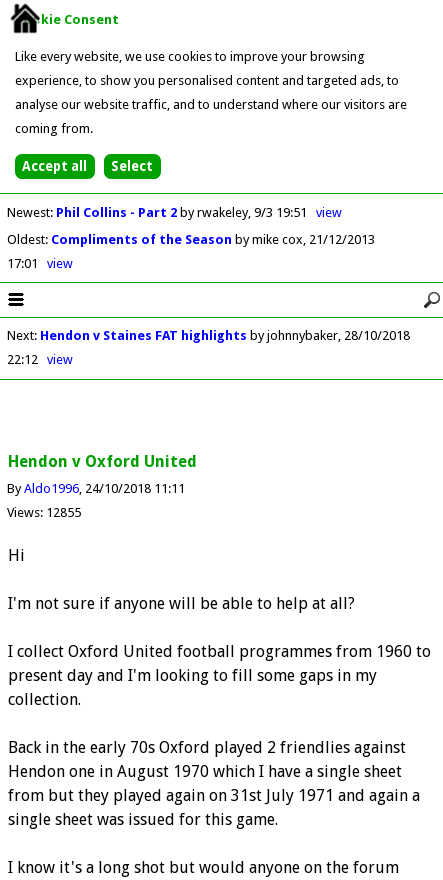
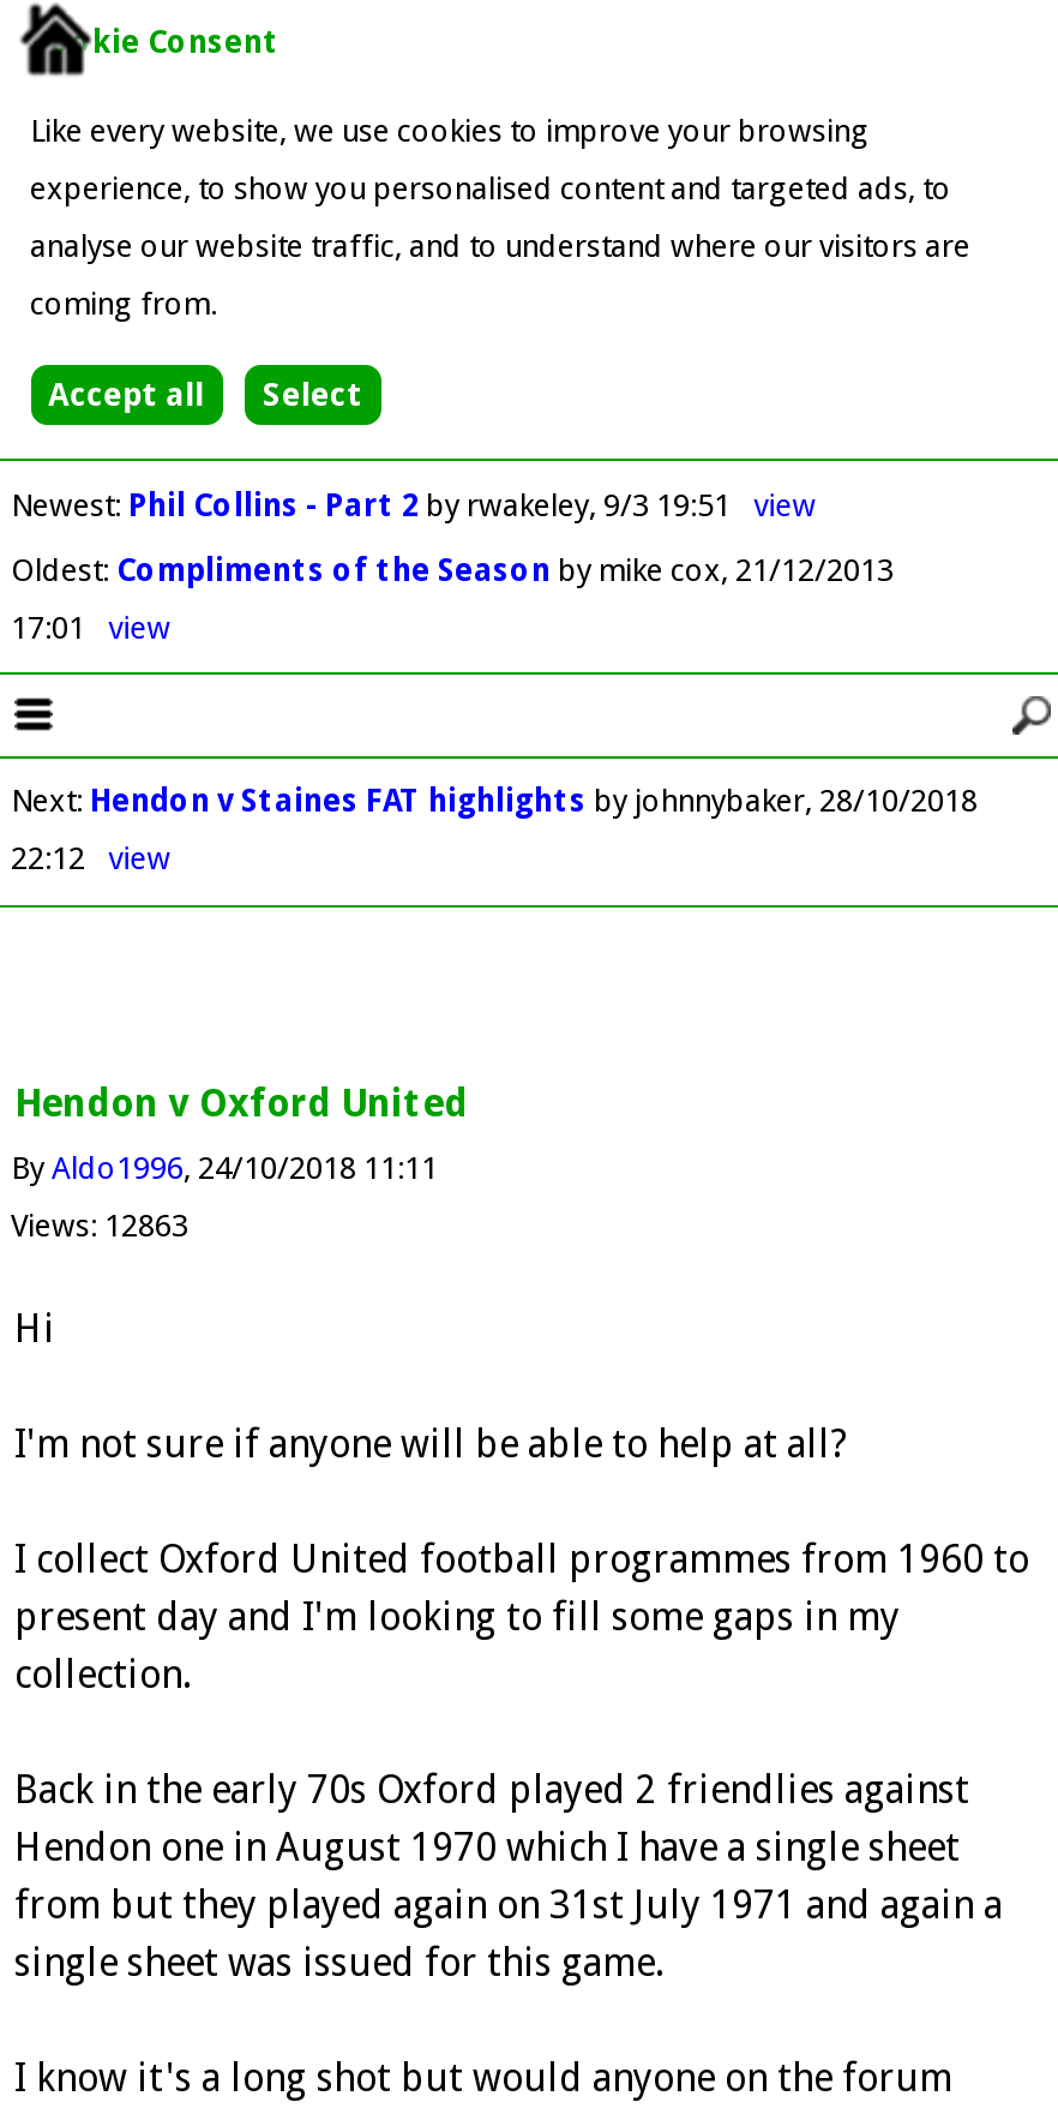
- Views: 12855
+ Views: 12863
